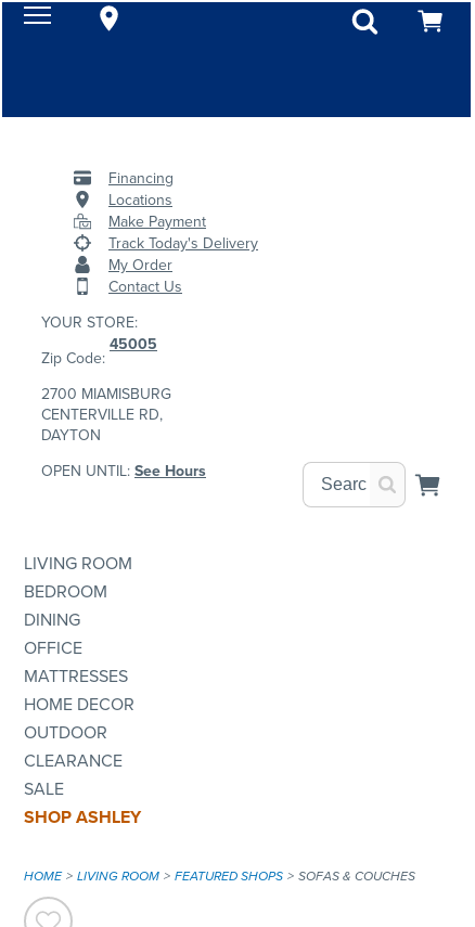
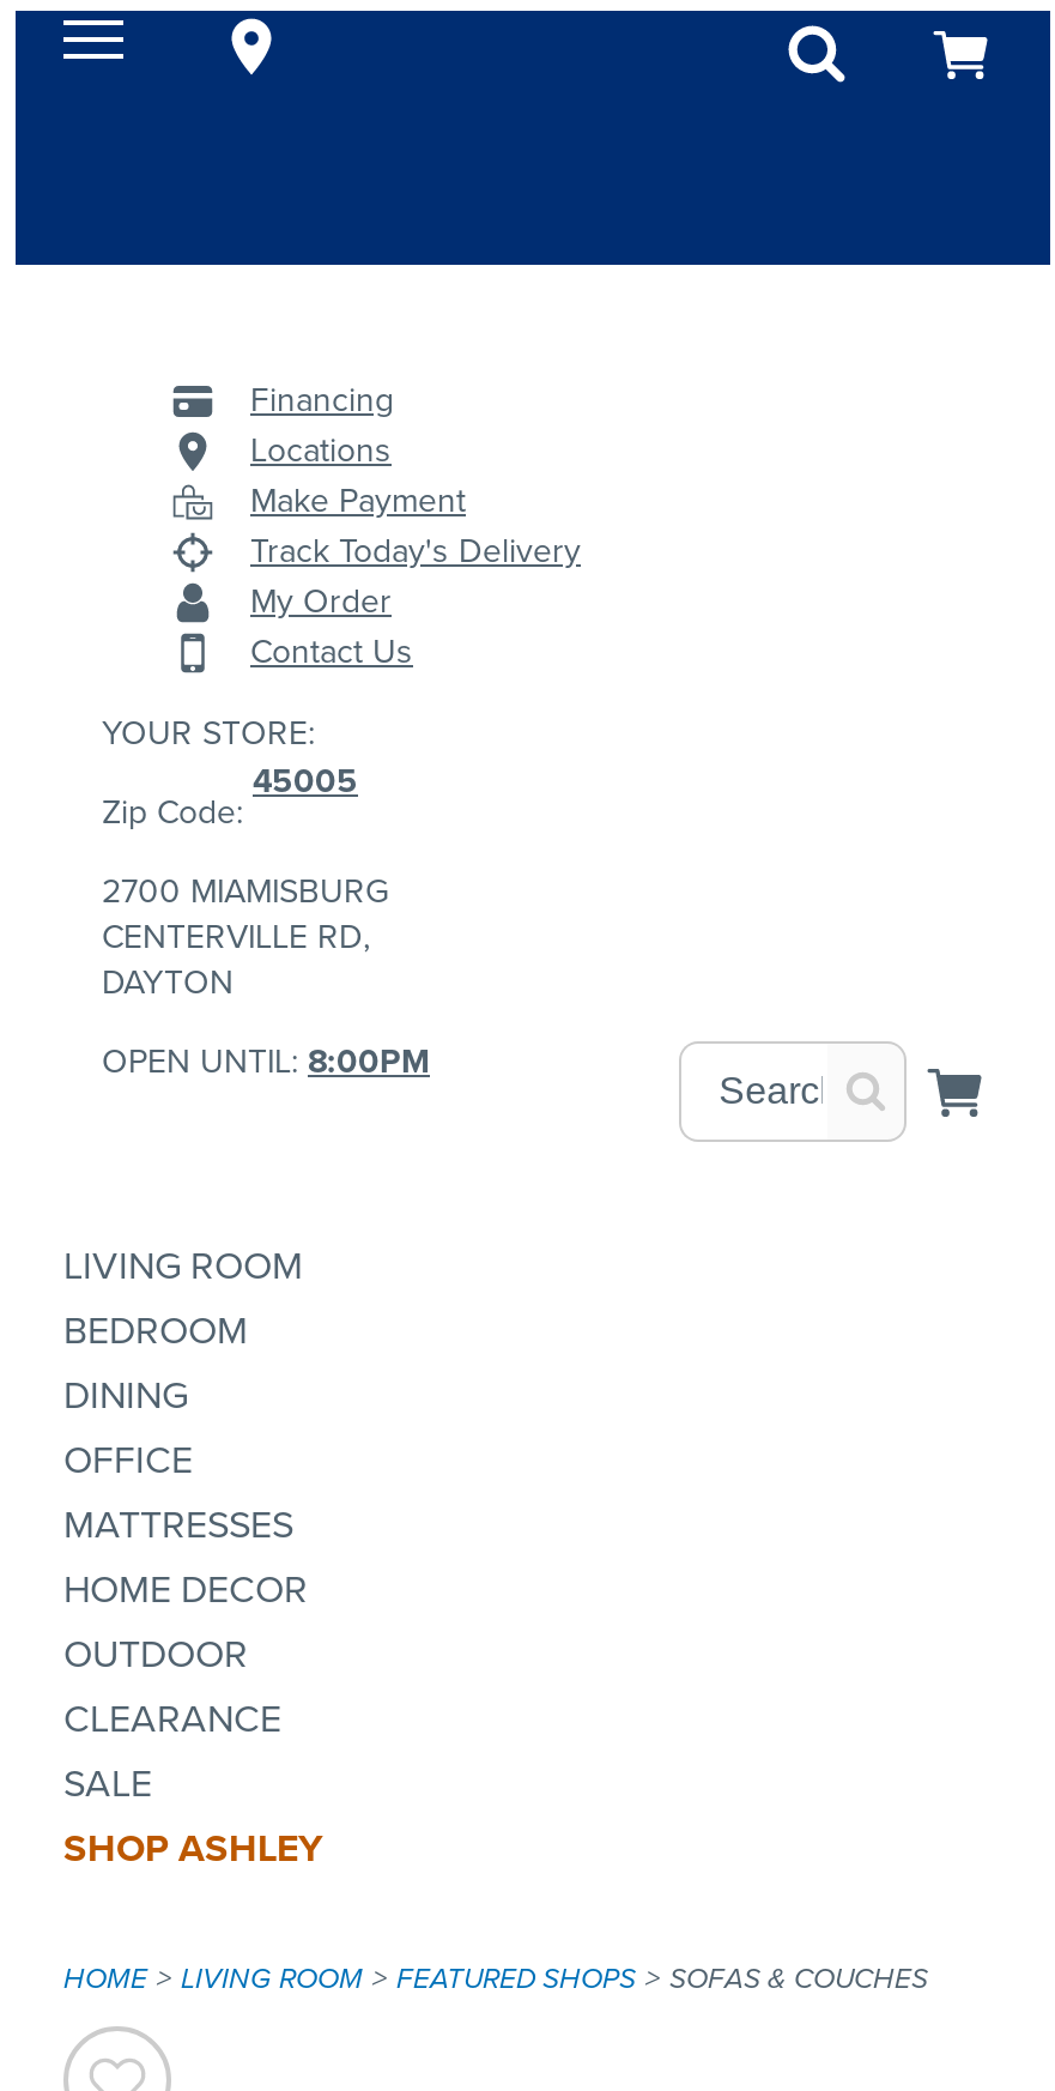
- OPEN UNTIL: See Hours
+ OPEN UNTIL: 8:00PM
